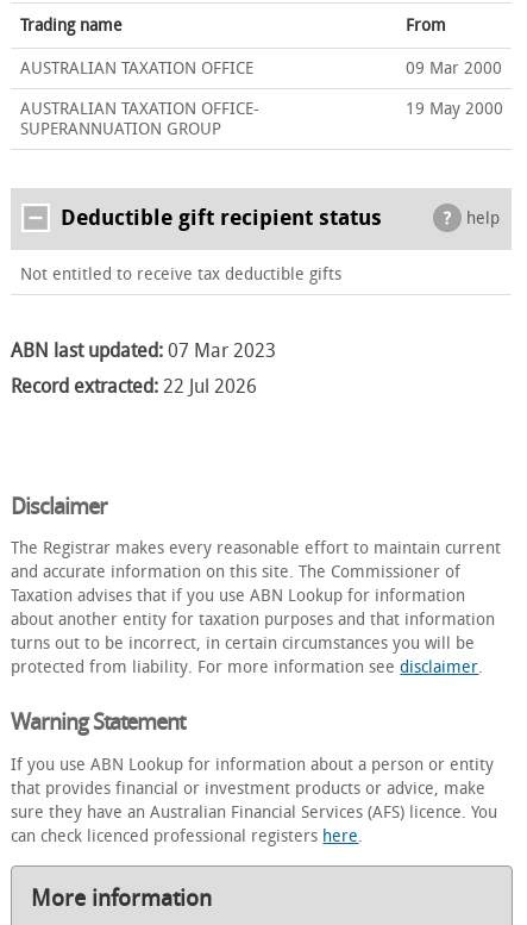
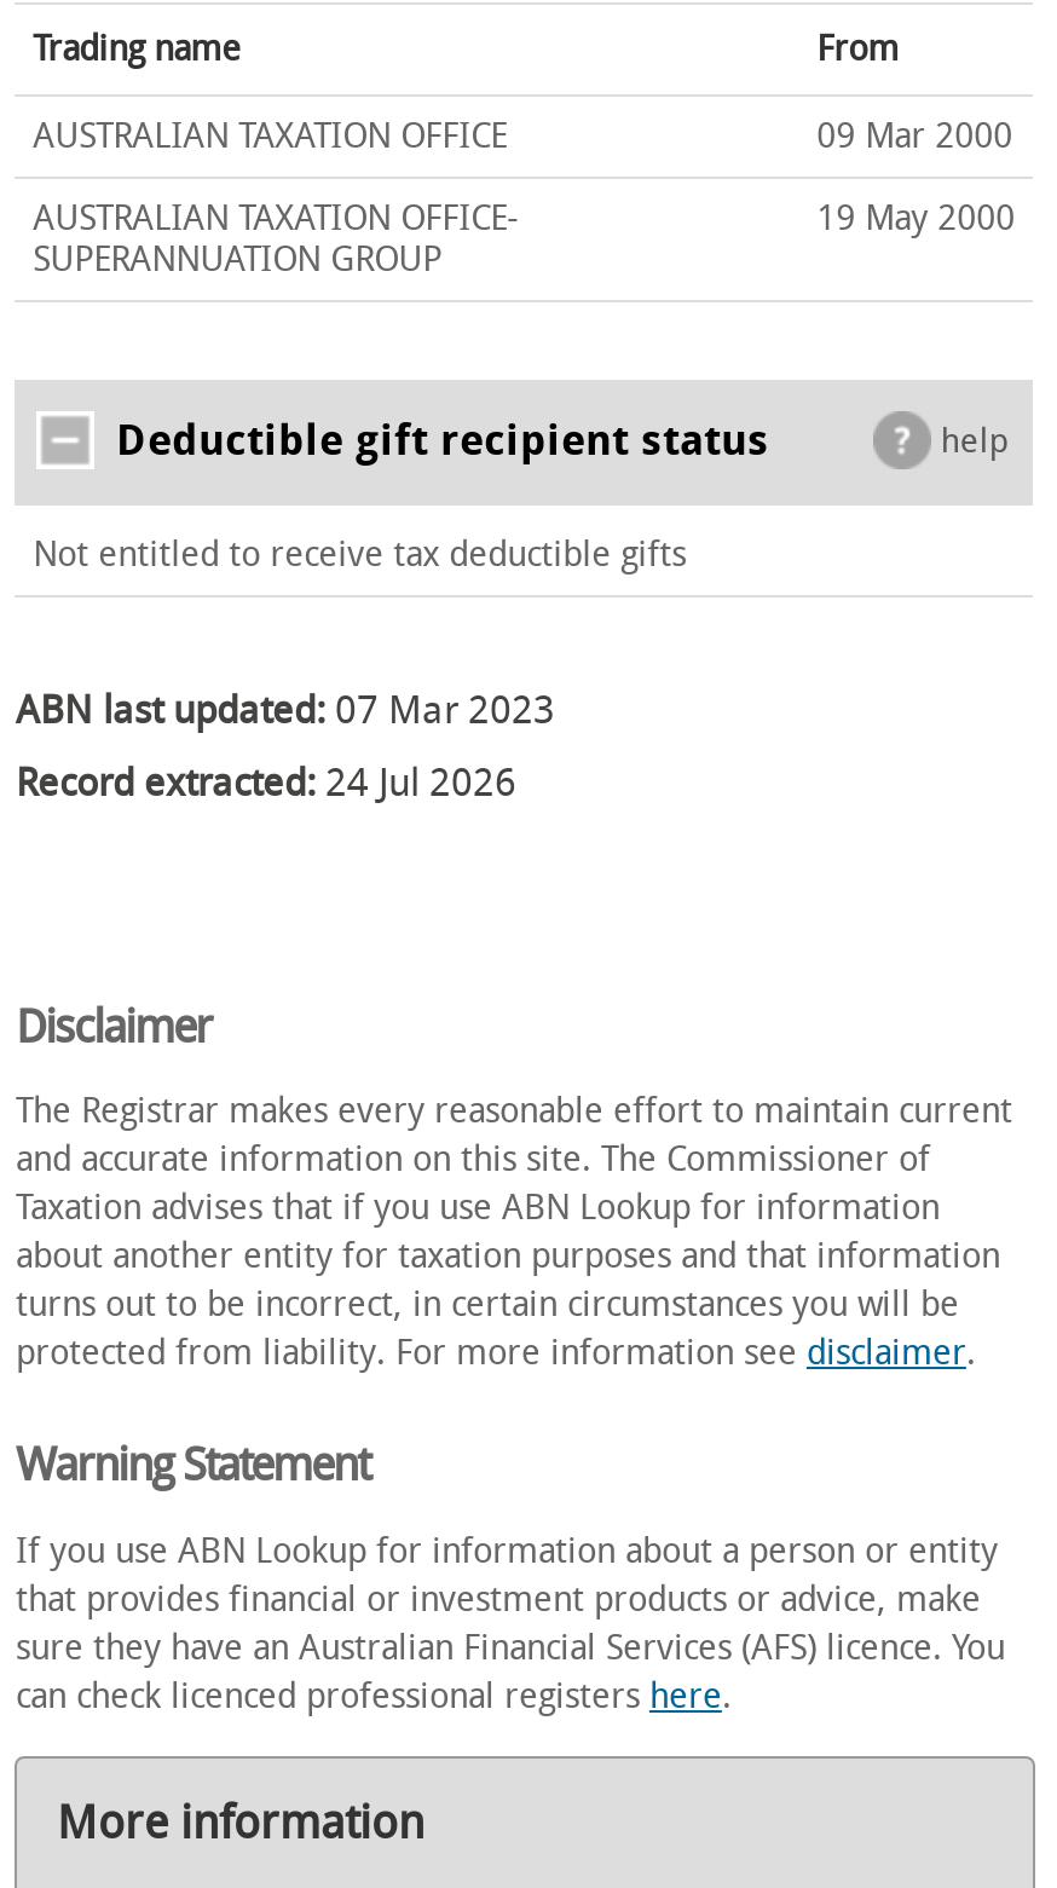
- Record extracted: 22 Jul 2026
+ Record extracted: 24 Jul 2026
